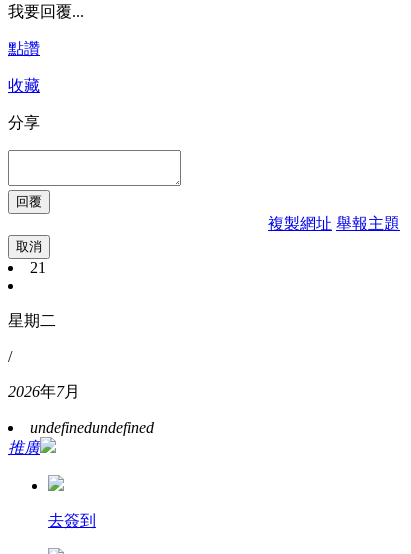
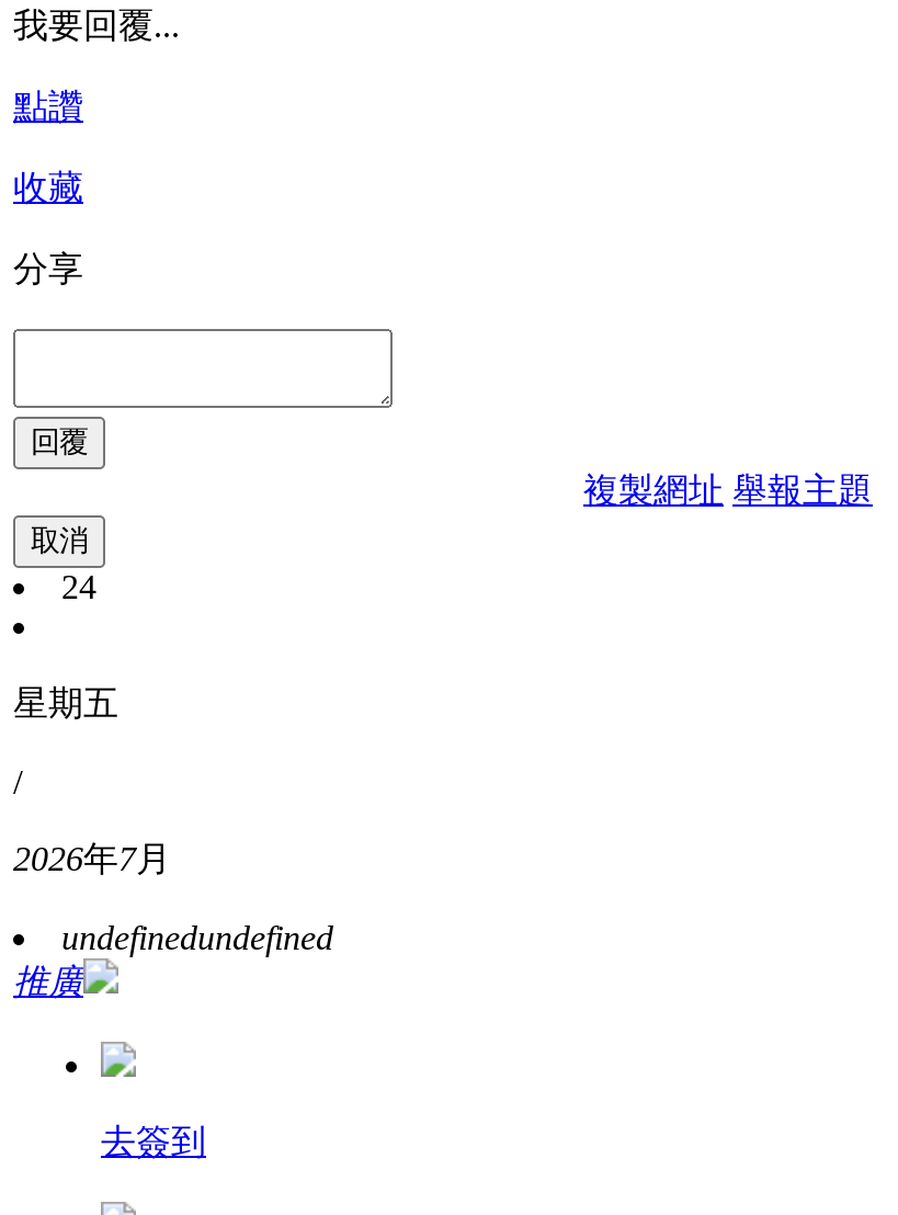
- 21
+ 24

- 星期二
+ 星期五
